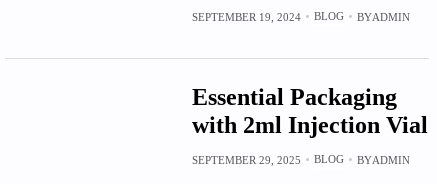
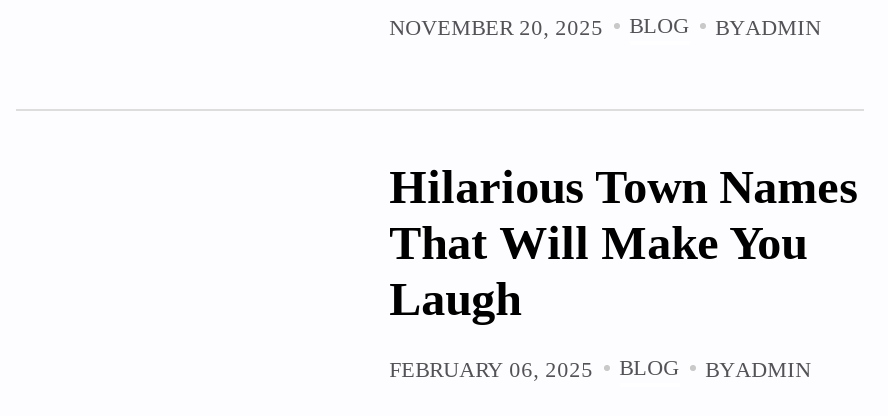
- SEPTEMBER 19, 2024 BLOG BYADMIN
+ NOVEMBER 20, 2025 BLOG BYADMIN

- Essential Packaging
- with 2ml Injection Vial
+ Hilarious Town Names
+ That Will Make You
+ Laugh

- SEPTEMBER 29, 2025 BLOG BYADMIN
+ FEBRUARY 06, 2025 BLOG BYADMIN
